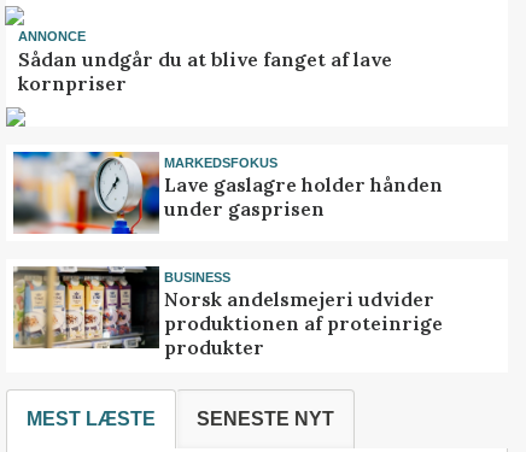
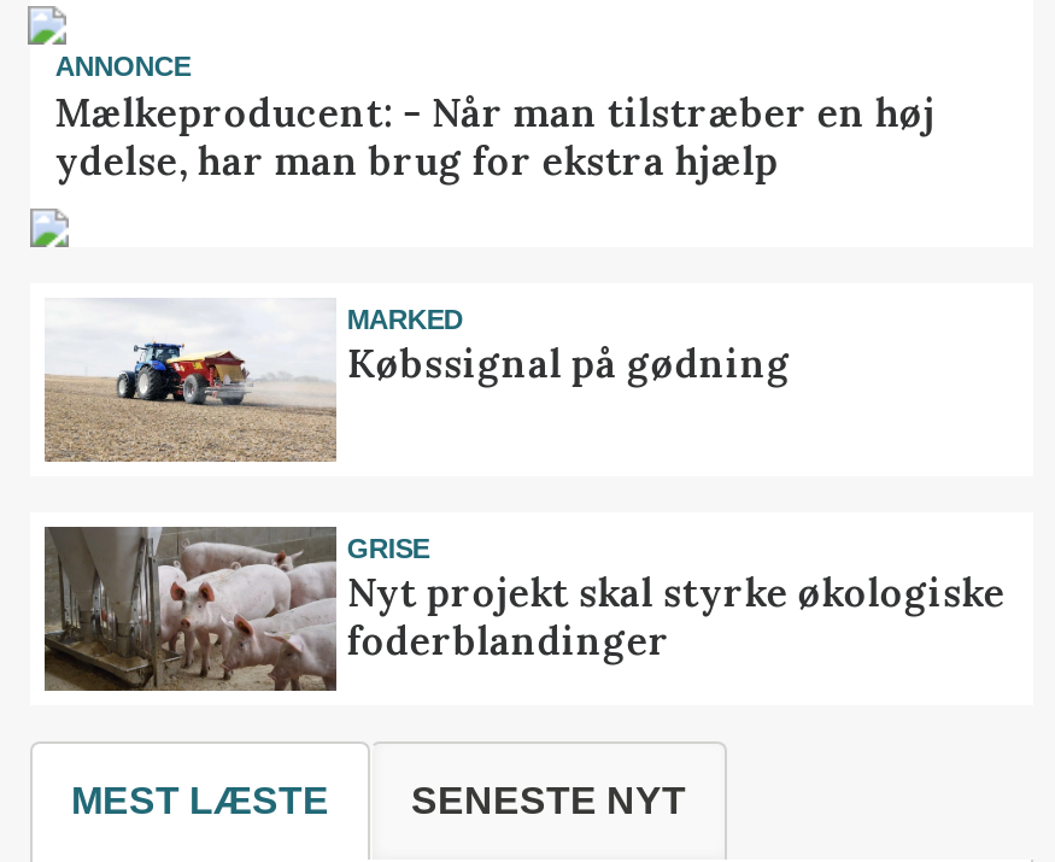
- Sådan undgår du at blive fanget af lave
- kornpriser
+ Mælkeproducent: - Når man tilstræber en høj
+ ydelse, har man brug for ekstra hjælp

- [image]
- MARKEDSFOKUS
- Lave gaslagre holder hånden
- under gasprisen
+ [image]
+ MARKED
+ Købssignal på gødning

- [image]
- BUSINESS
- Norsk andelsmejeri udvider
- produktionen af proteinrige
- produkter
+ [image]
+ GRISE
+ Nyt projekt skal styrke økologiske
+ foderblandinger
